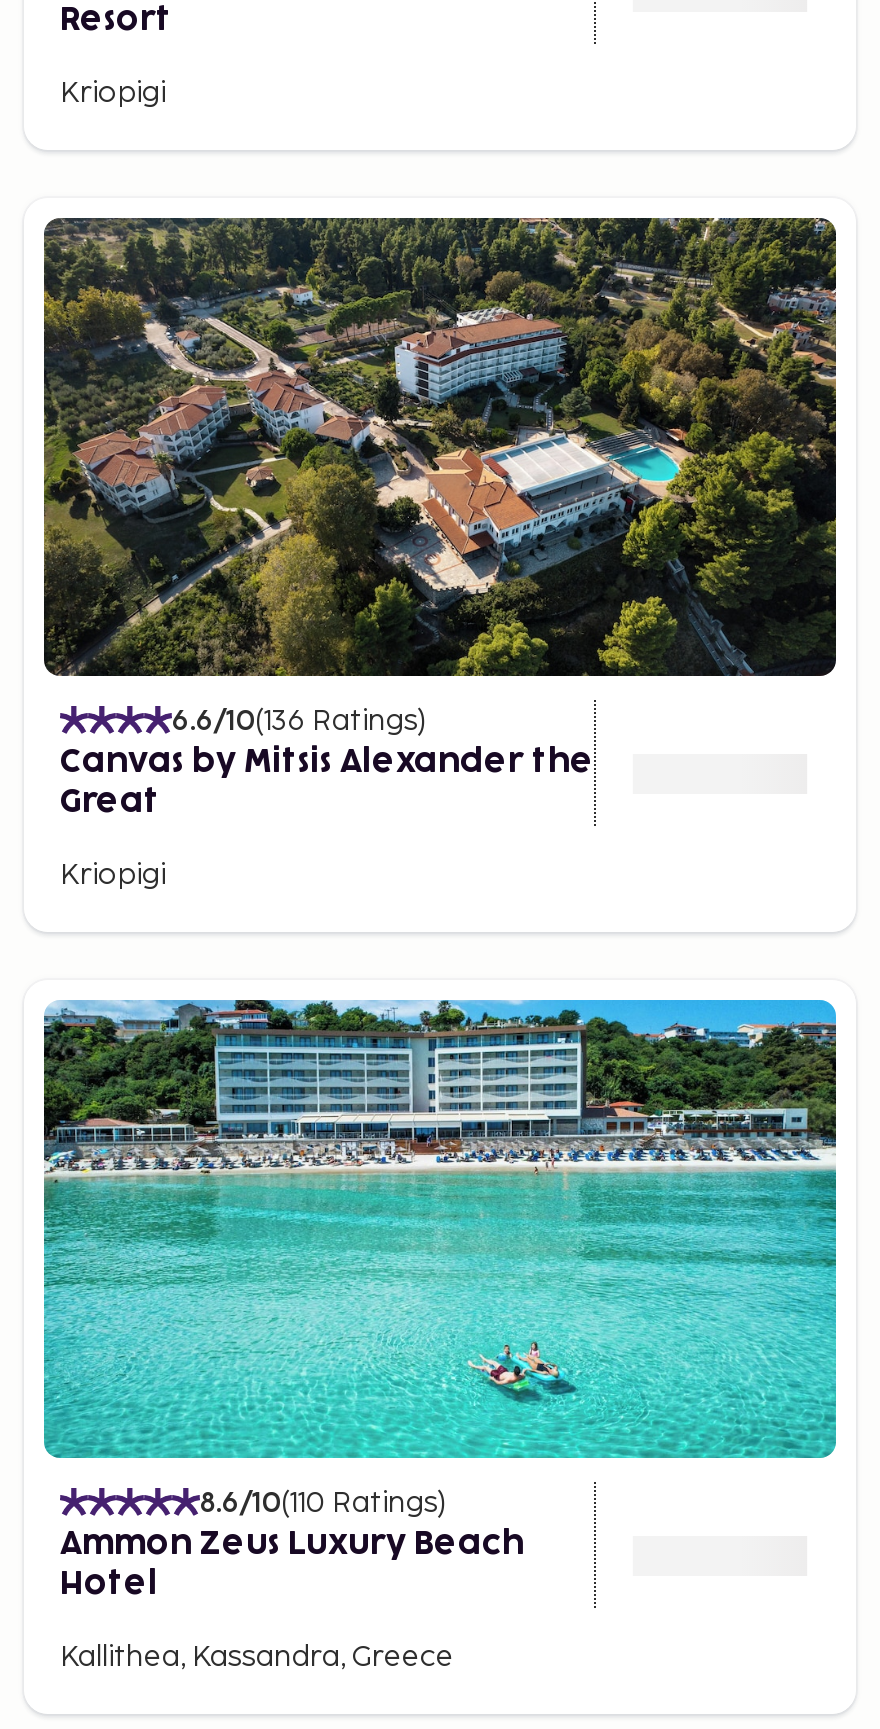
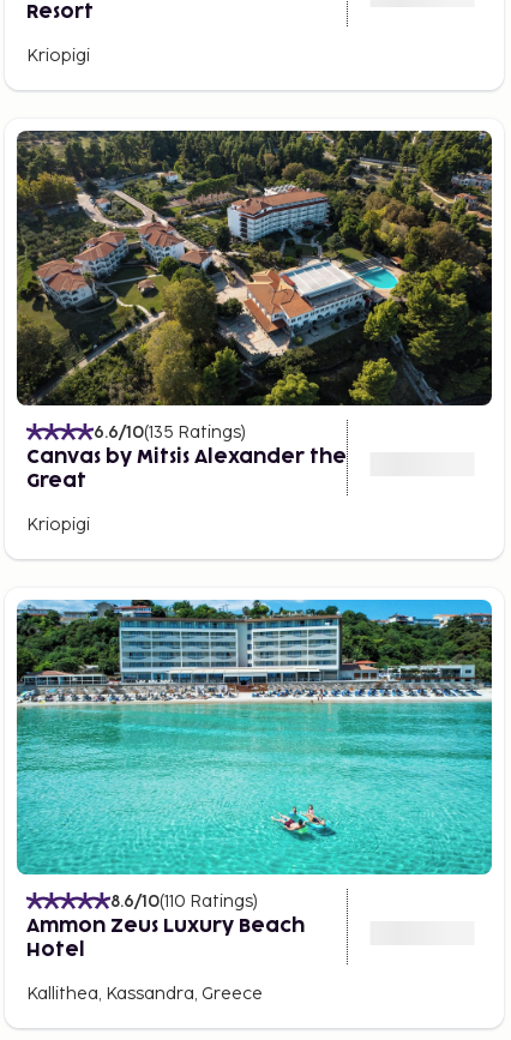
- 6.6/10(136 Ratings)
+ 6.6/10(135 Ratings)
